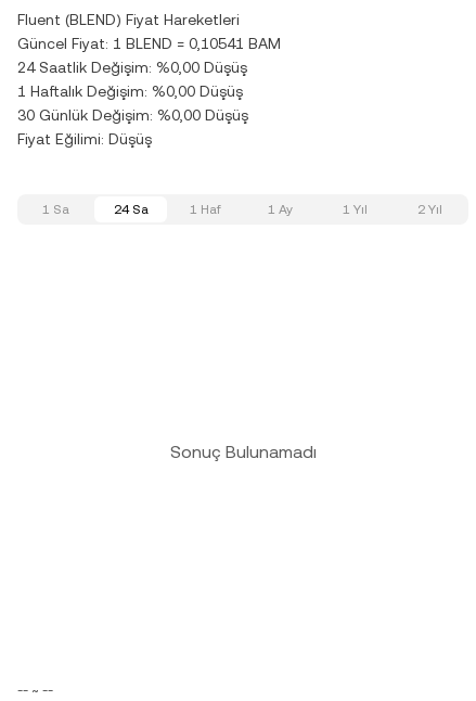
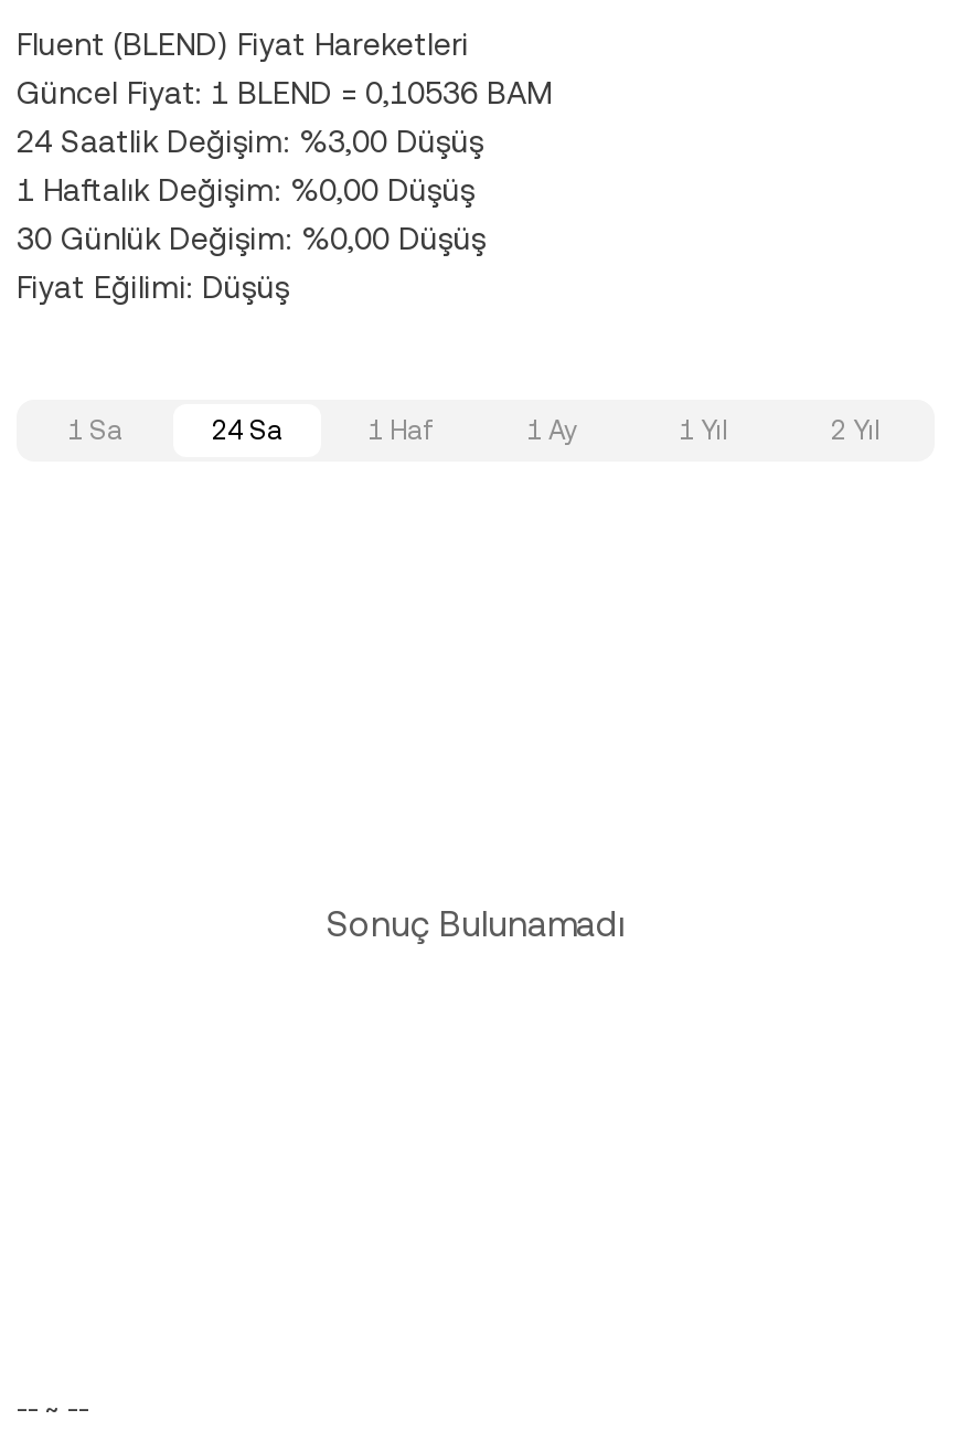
- Güncel Fiyat: 1 BLEND = 0,10541 BAM
+ Güncel Fiyat: 1 BLEND = 0,10536 BAM

- 24 Saatlik Değişim: %0,00 Düşüş
+ 24 Saatlik Değişim: %3,00 Düşüş
